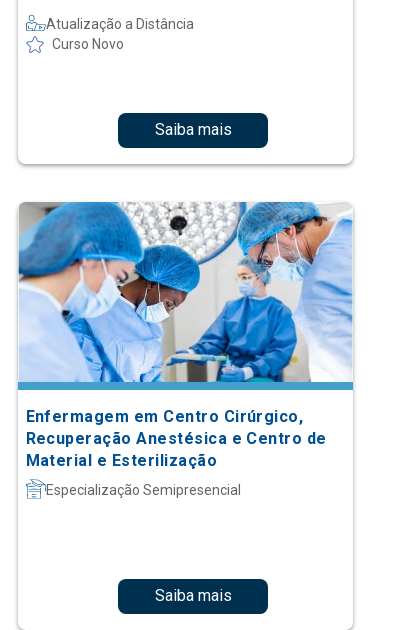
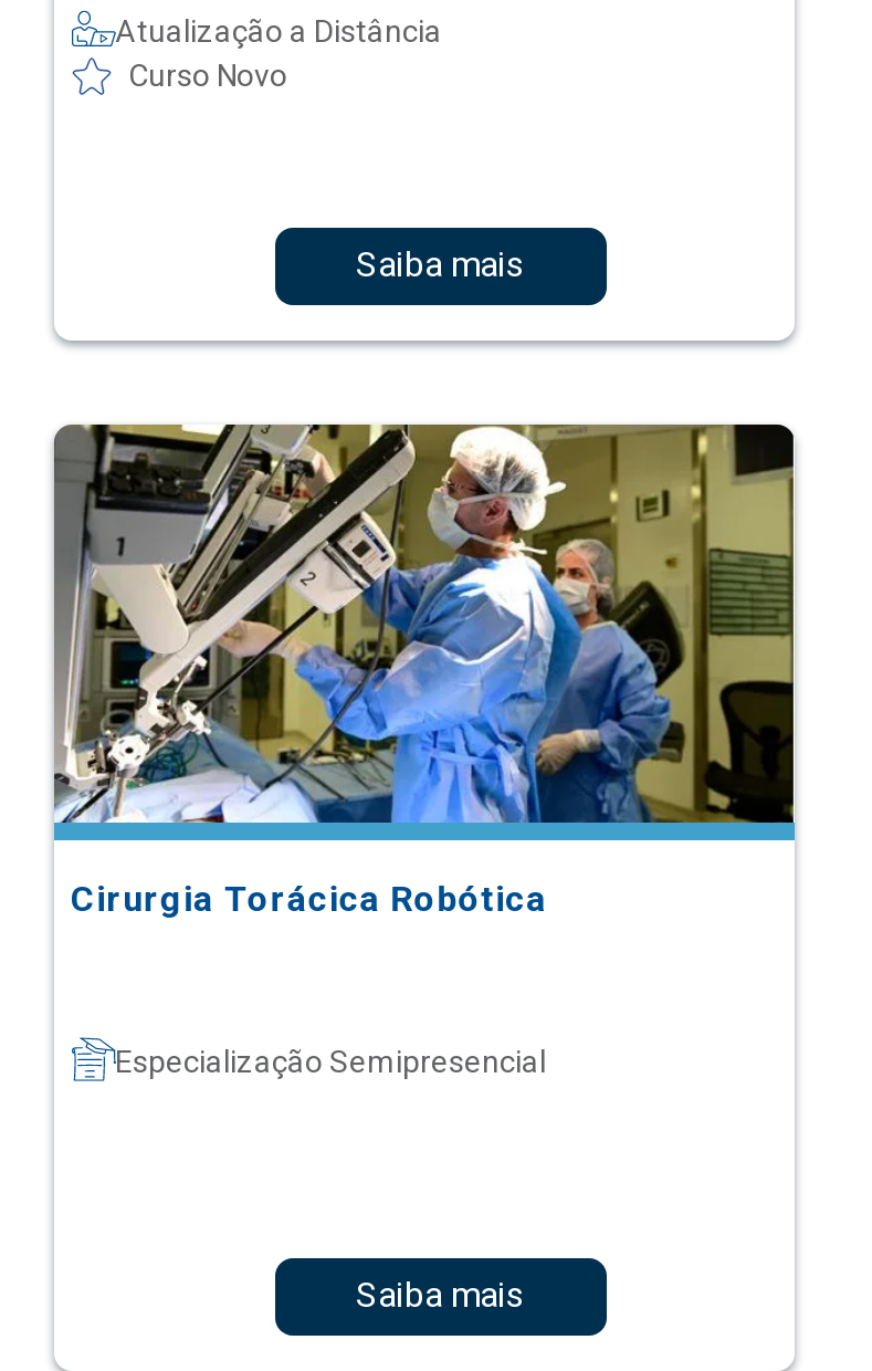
- [image]
- Enfermagem em Centro Cirúrgico,
- Recuperação Anestésica e Centro de
- Material e Esterilização
+ [image]
+ Cirurgia Torácica Robótica
